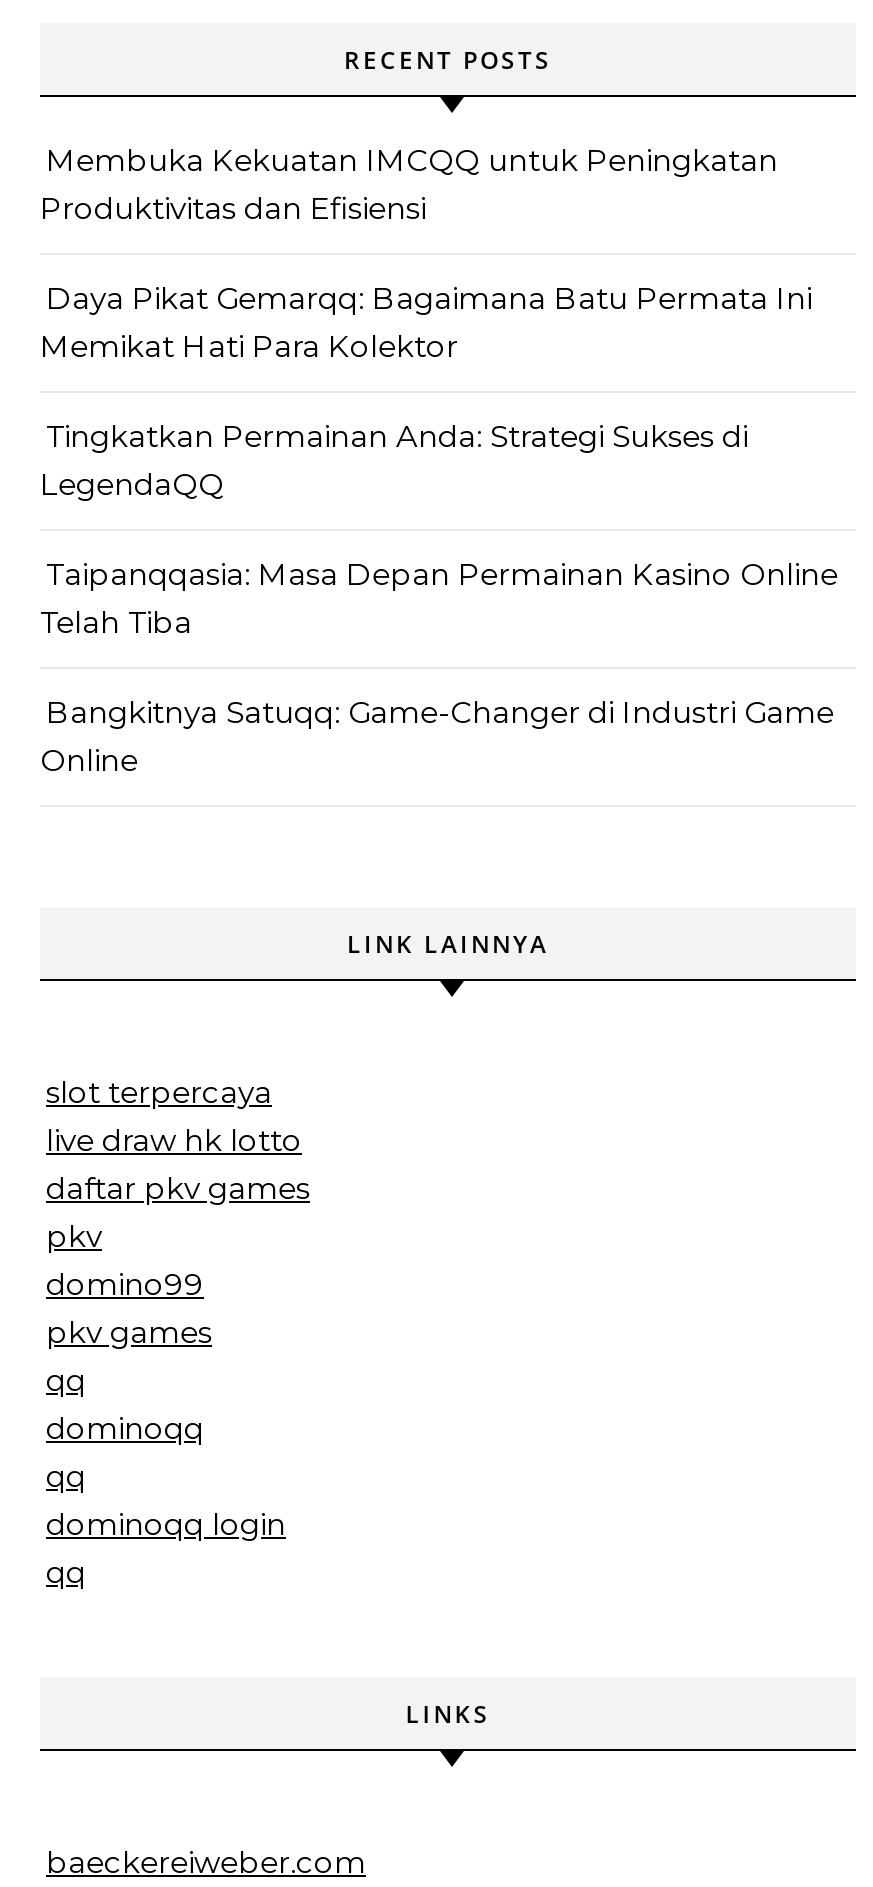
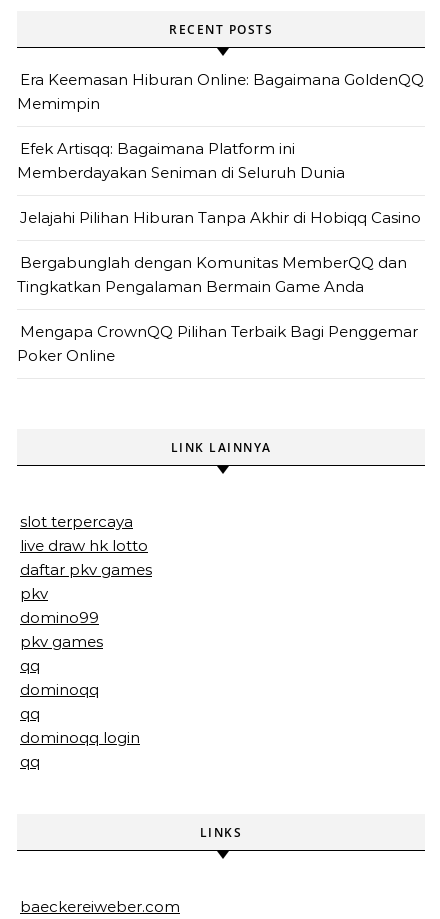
- Membuka Kekuatan IMCQQ untuk Peningkatan
- Produktivitas dan Efisiensi
+ Era Keemasan Hiburan Online: Bagaimana GoldenQQ
+ Memimpin

- Daya Pikat Gemarqq: Bagaimana Batu Permata Ini
- Memikat Hati Para Kolektor
+ Efek Artisqq: Bagaimana Platform ini
+ Memberdayakan Seniman di Seluruh Dunia

- Tingkatkan Permainan Anda: Strategi Sukses di
- LegendaQQ
+ Jelajahi Pilihan Hiburan Tanpa Akhir di Hobiqq Casino

- Taipanqqasia: Masa Depan Permainan Kasino Online
- Telah Tiba
+ Bergabunglah dengan Komunitas MemberQQ dan
+ Tingkatkan Pengalaman Bermain Game Anda

- Bangkitnya Satuqq: Game-Changer di Industri Game
- Online
+ Mengapa CrownQQ Pilihan Terbaik Bagi Penggemar
+ Poker Online
